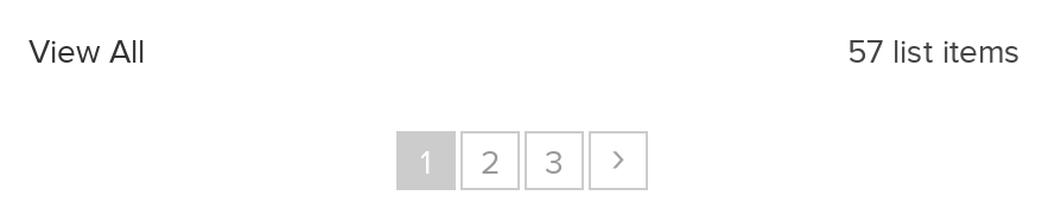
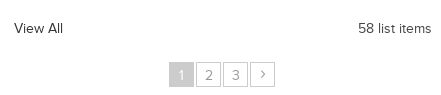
- 57 list items
+ 58 list items
